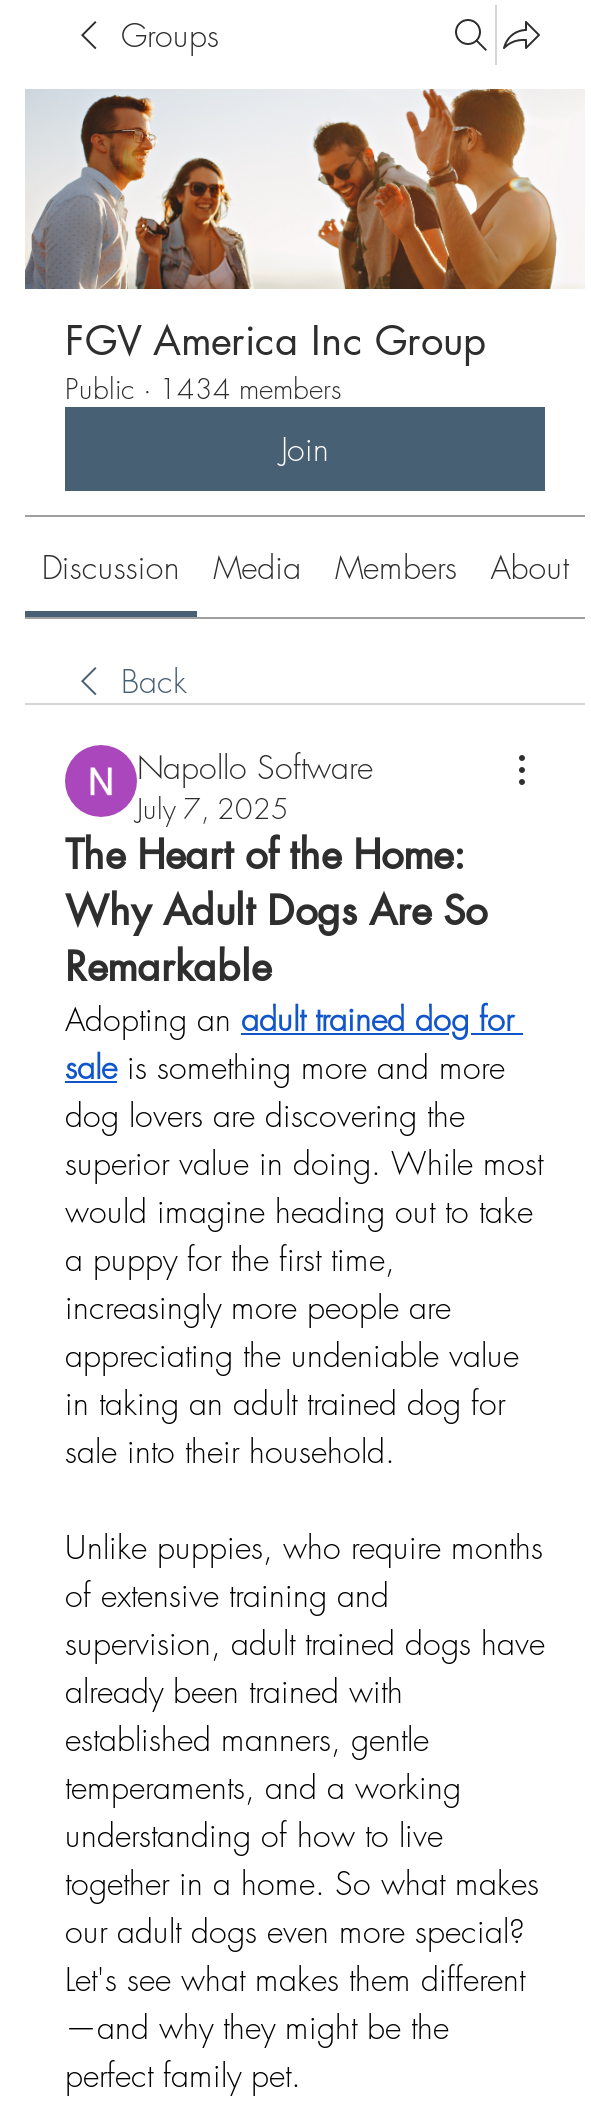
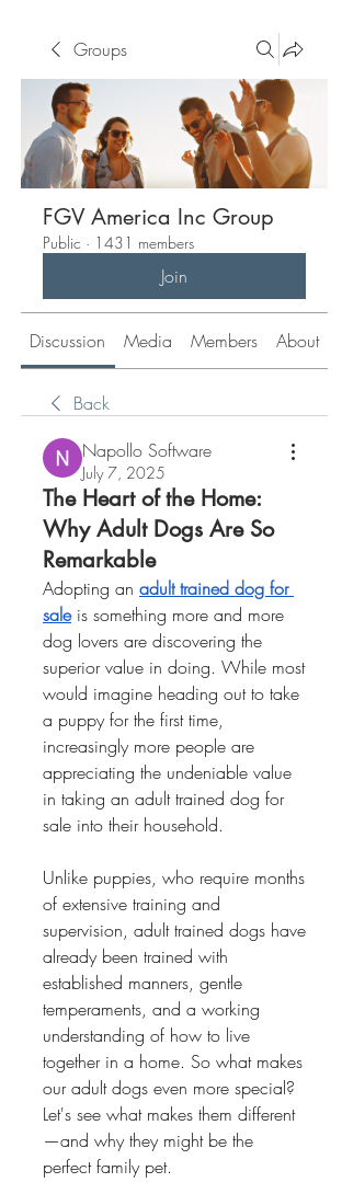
- Public · 1434 members
+ Public · 1431 members
